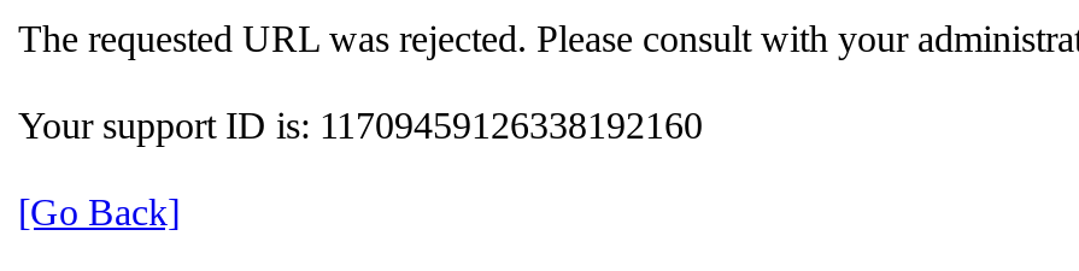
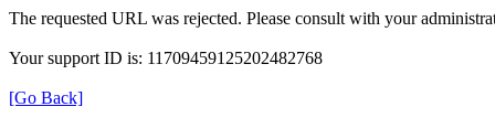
- Your support ID is: 11709459126338192160
+ Your support ID is: 11709459125202482768
